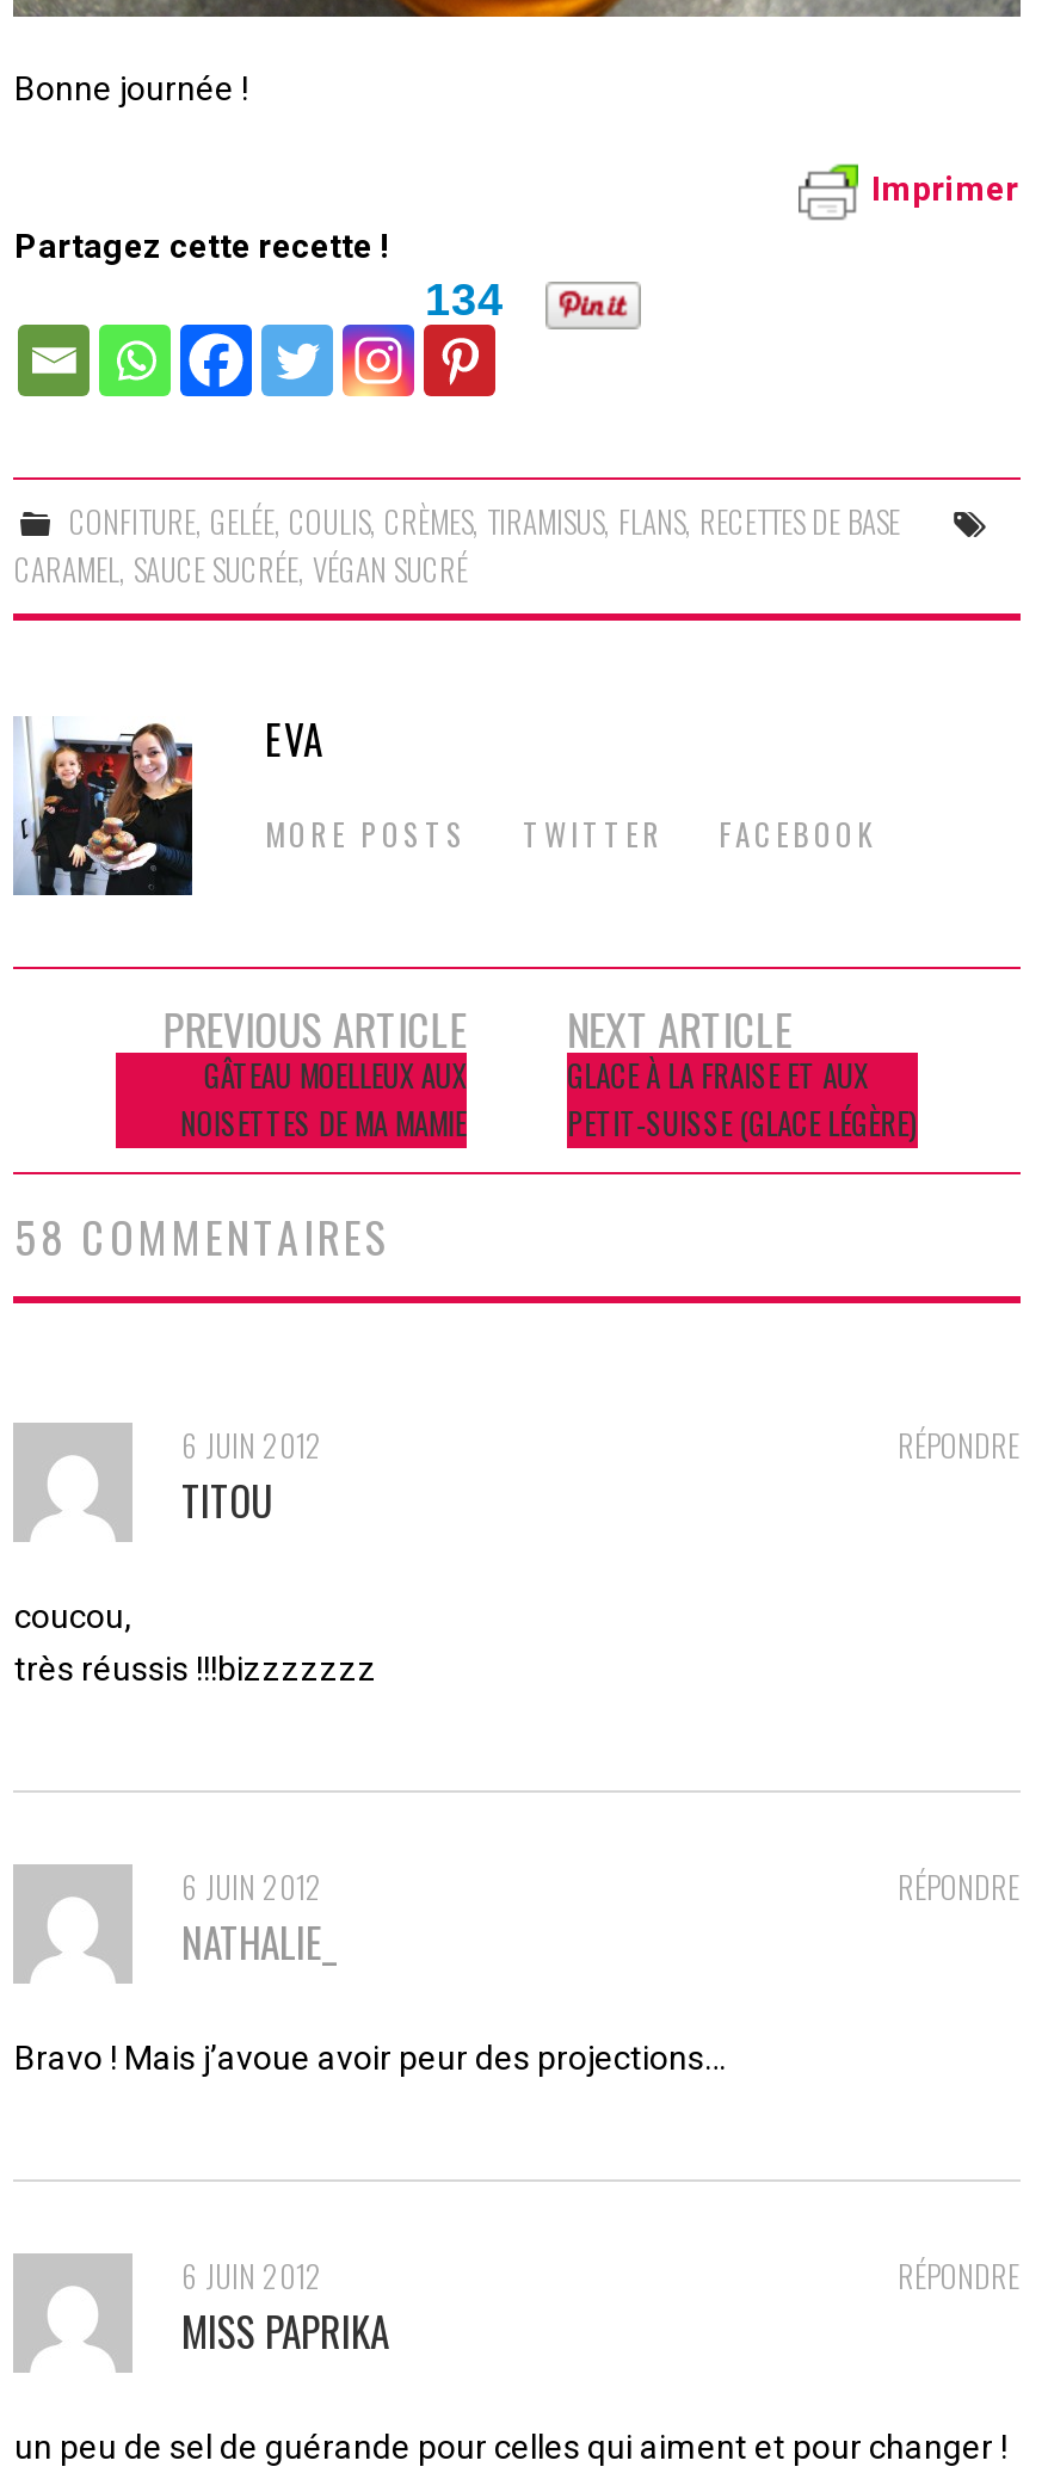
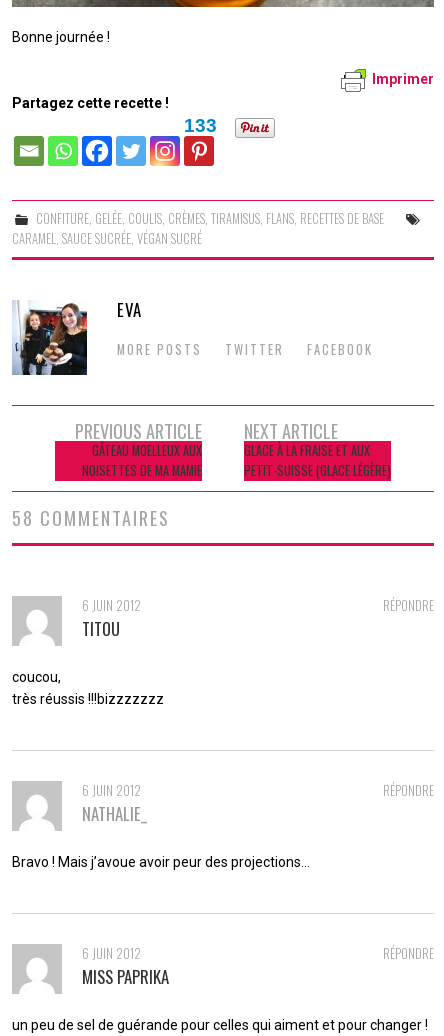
- 134
+ 133
